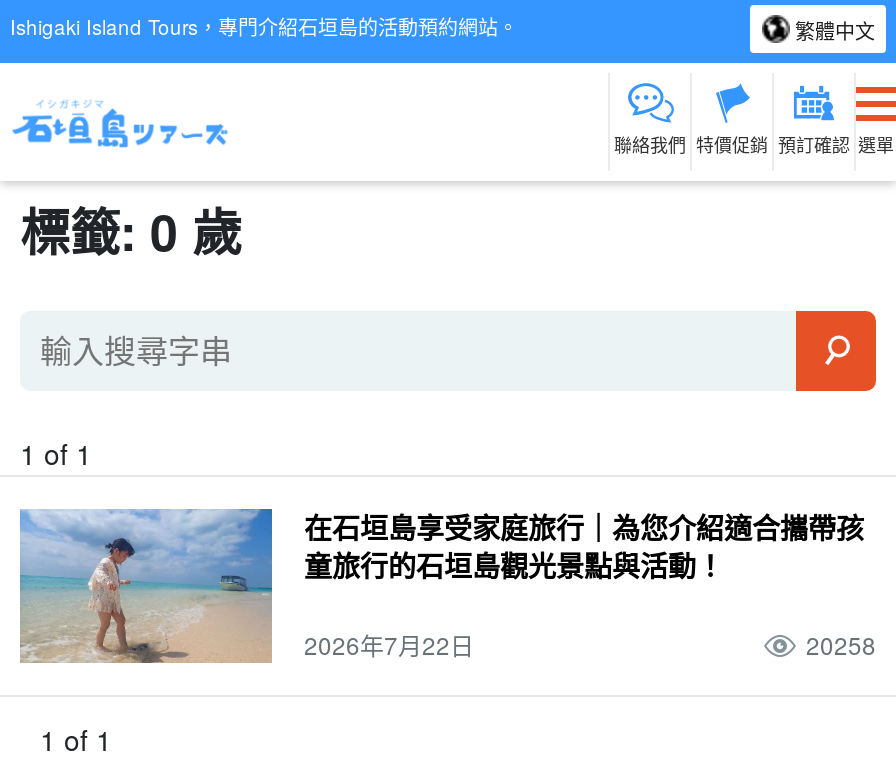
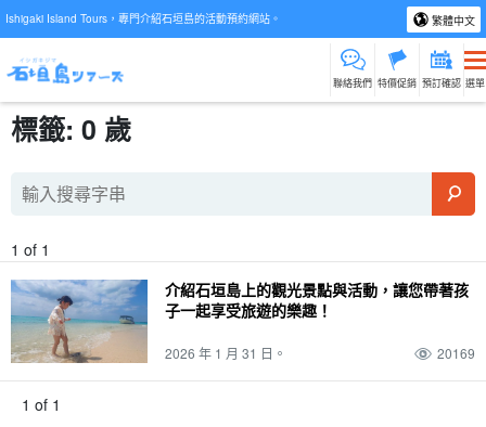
- 在石垣島享受家庭旅行｜為您介紹適合攜帶孩
- 童旅行的石垣島觀光景點與活動！
+ 介紹石垣島上的觀光景點與活動，讓您帶著孩
+ 子一起享受旅遊的樂趣！

- 2026年7月22日
- 20258
+ 2026 年 1 月 31 日。
+ 20169
